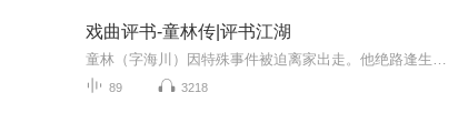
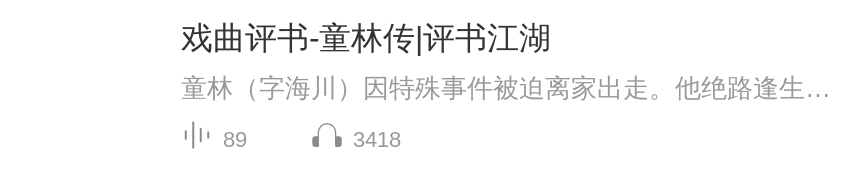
- 3218
+ 3418
